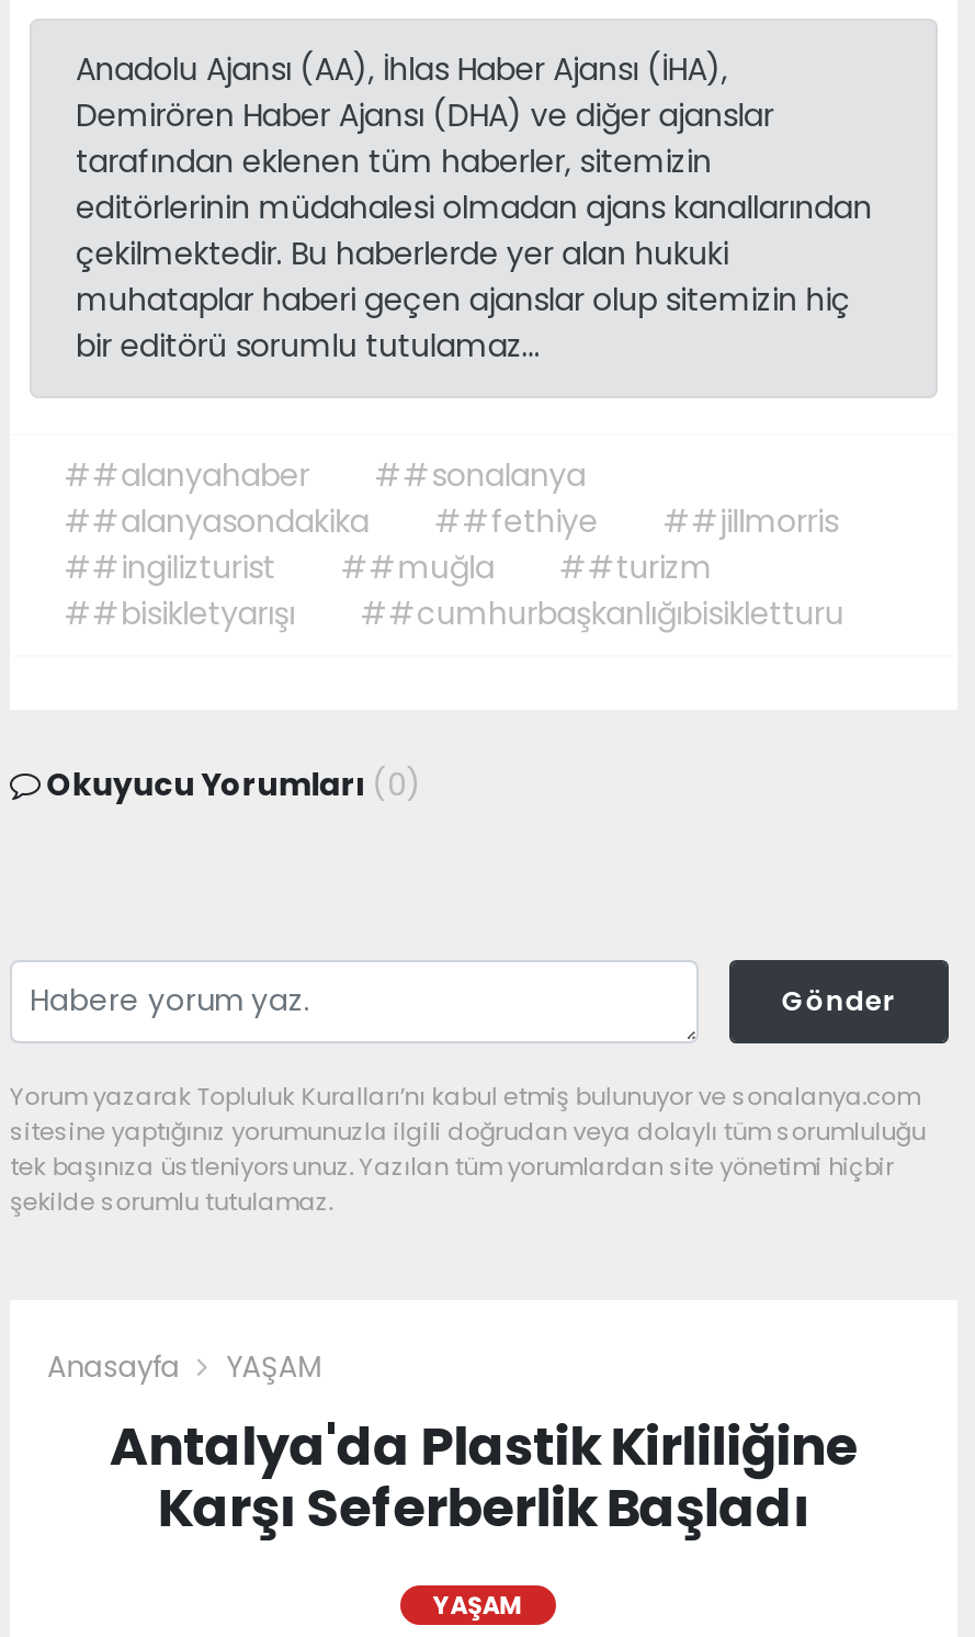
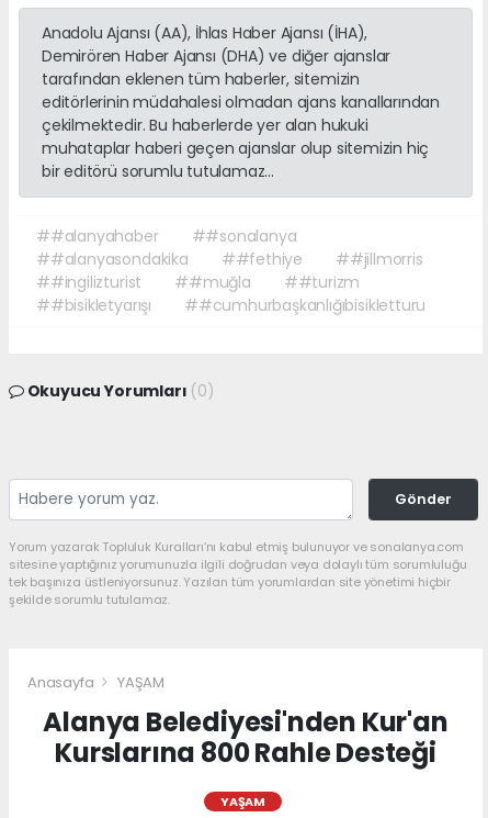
- Antalya'da Plastik Kirliliğine
- Karşı Seferberlik Başladı
+ Alanya Belediyesi'nden Kur'an
+ Kurslarına 800 Rahle Desteği
